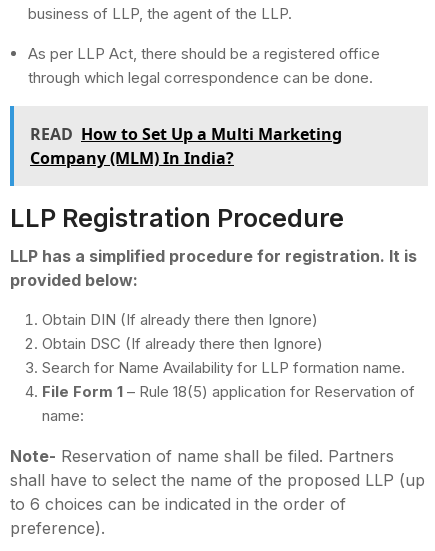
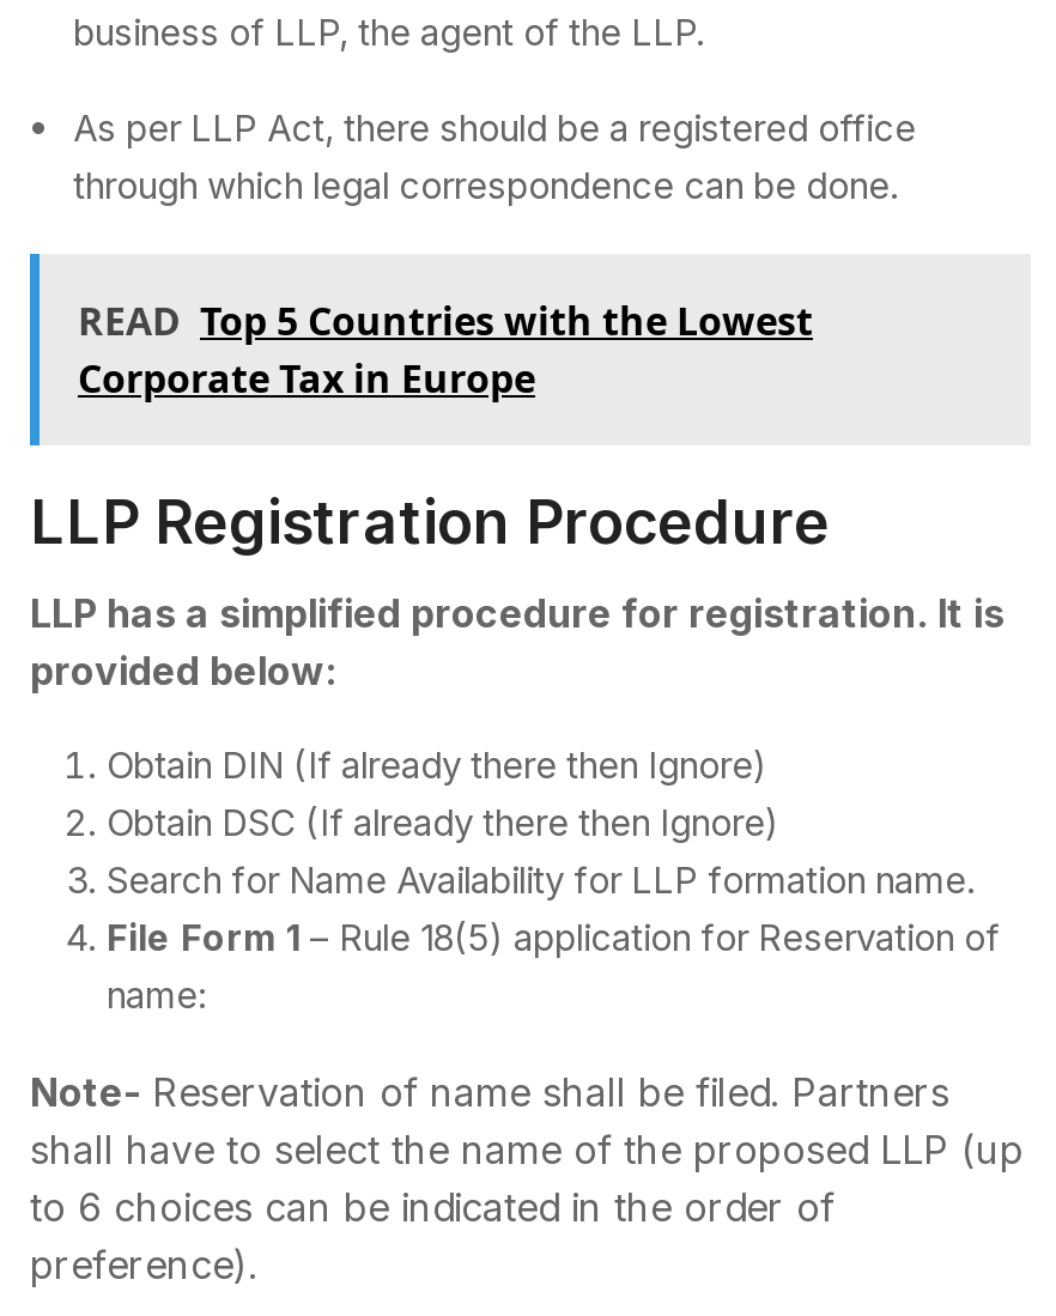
- READ How to Set Up a Multi Marketing
- Company (MLM) In India?
+ READ Top 5 Countries with the Lowest
+ Corporate Tax in Europe
